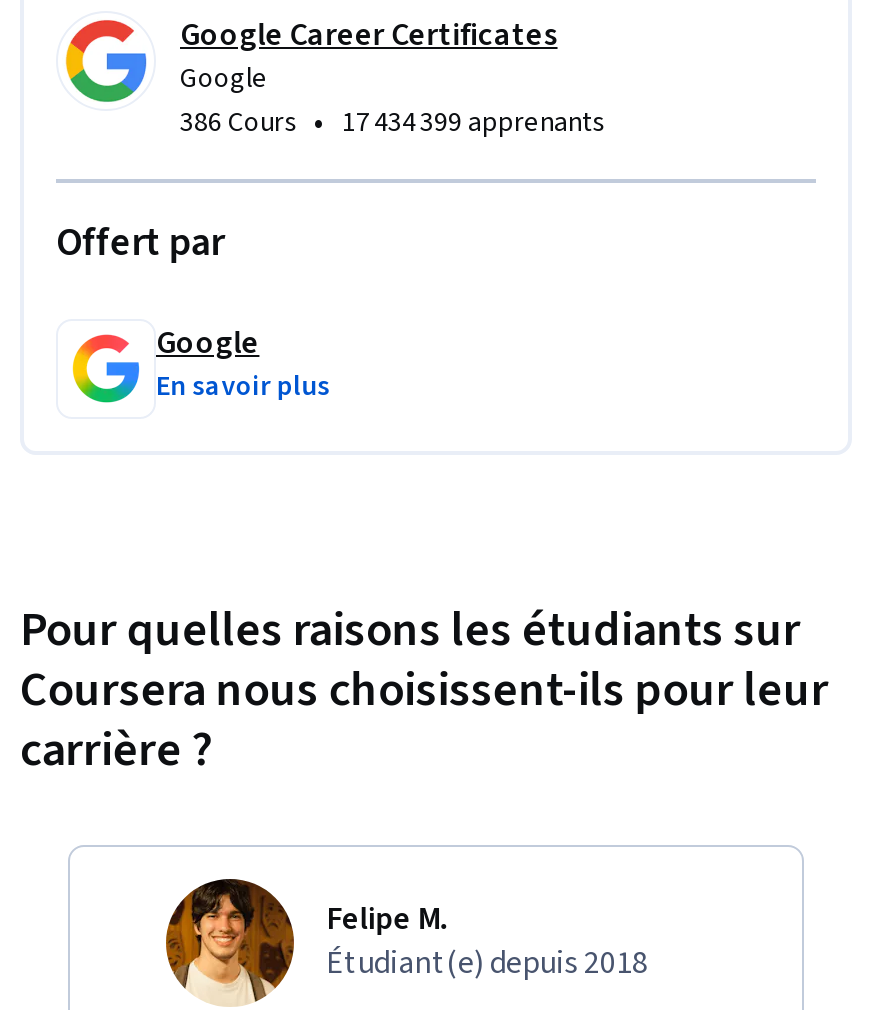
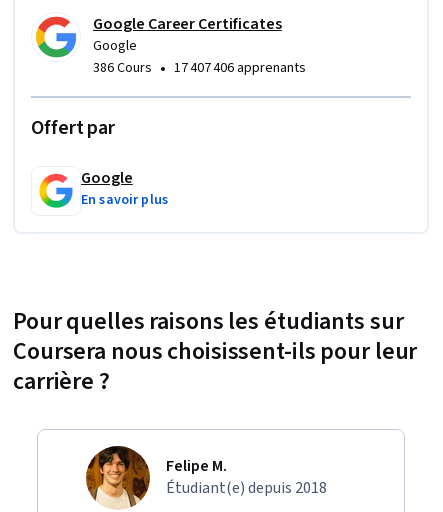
- 386 Cours • 17 434 399 apprenants
+ 386 Cours • 17 407 406 apprenants
